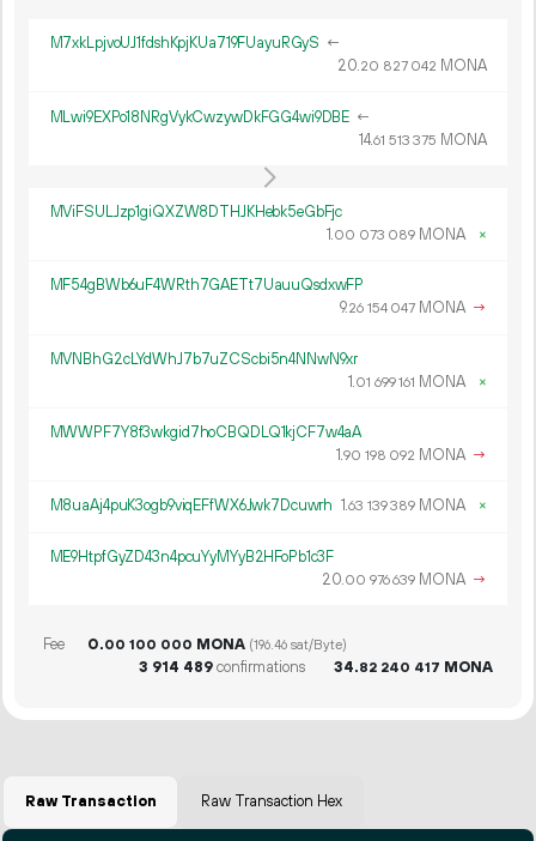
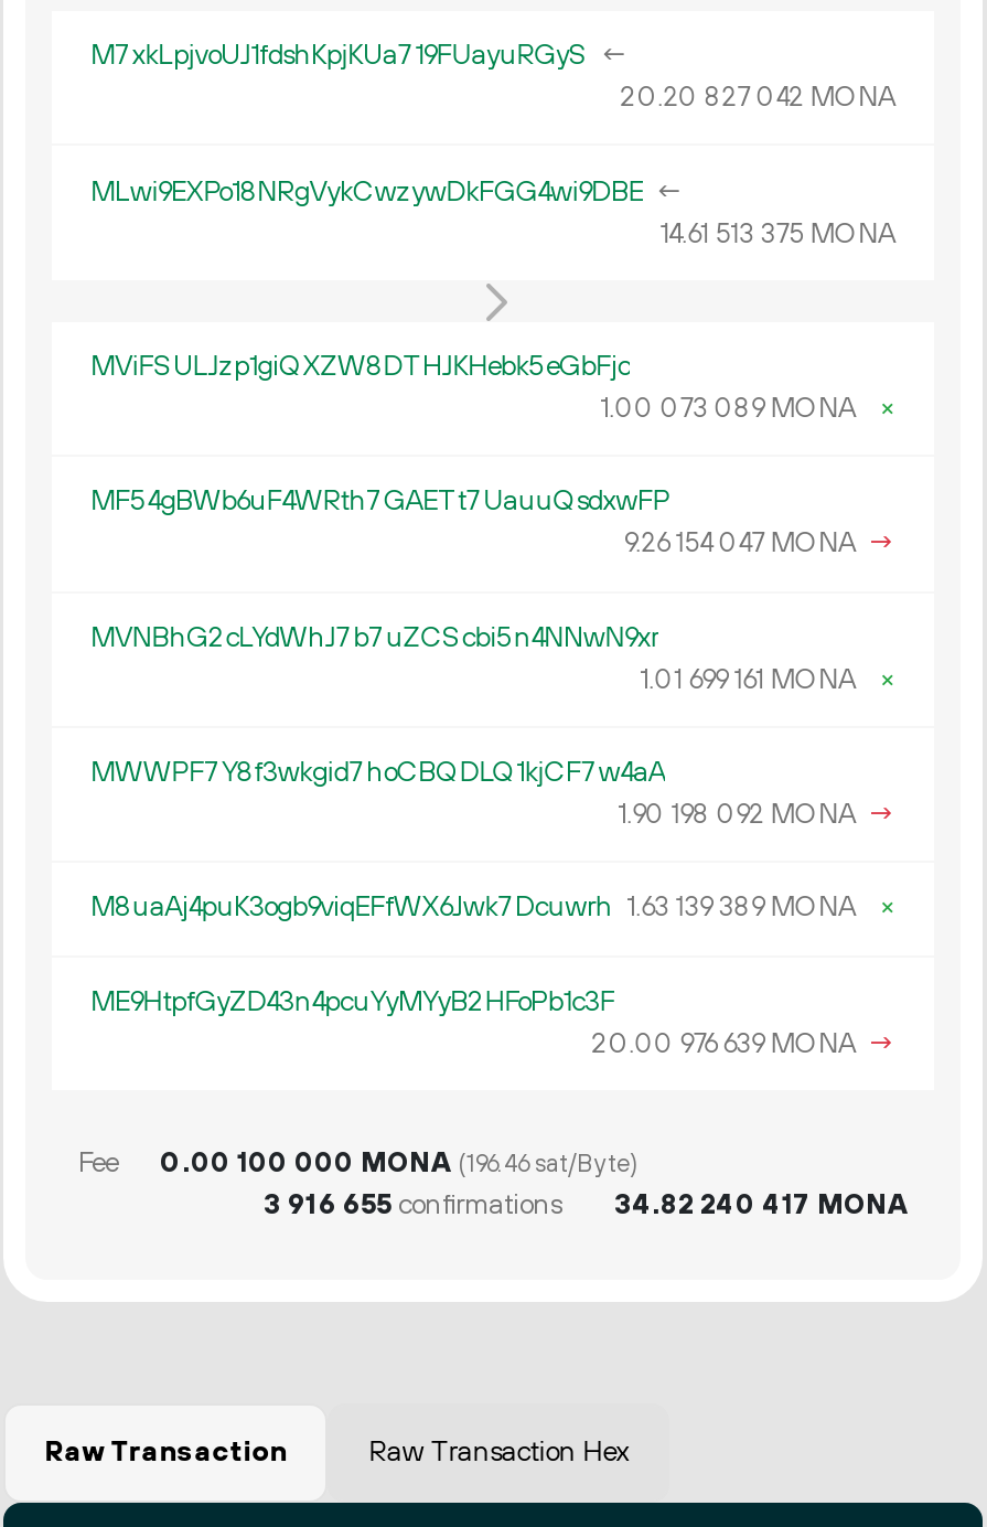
- 3 914 489 confirmations
+ 3 916 655 confirmations
